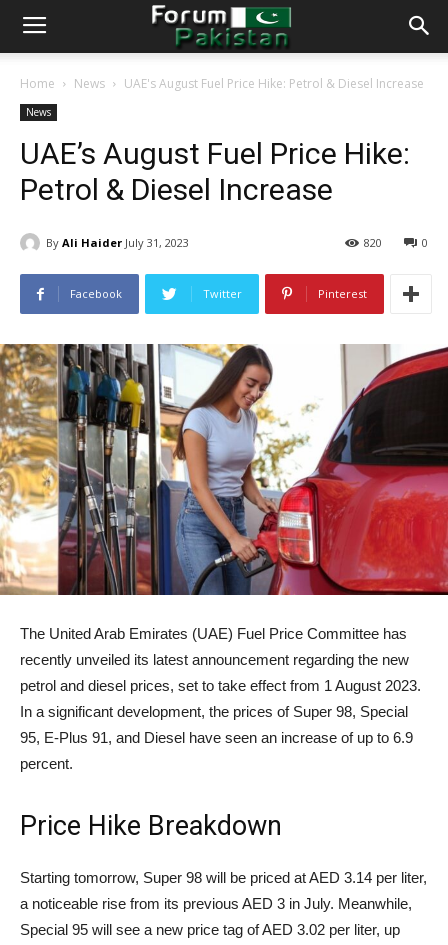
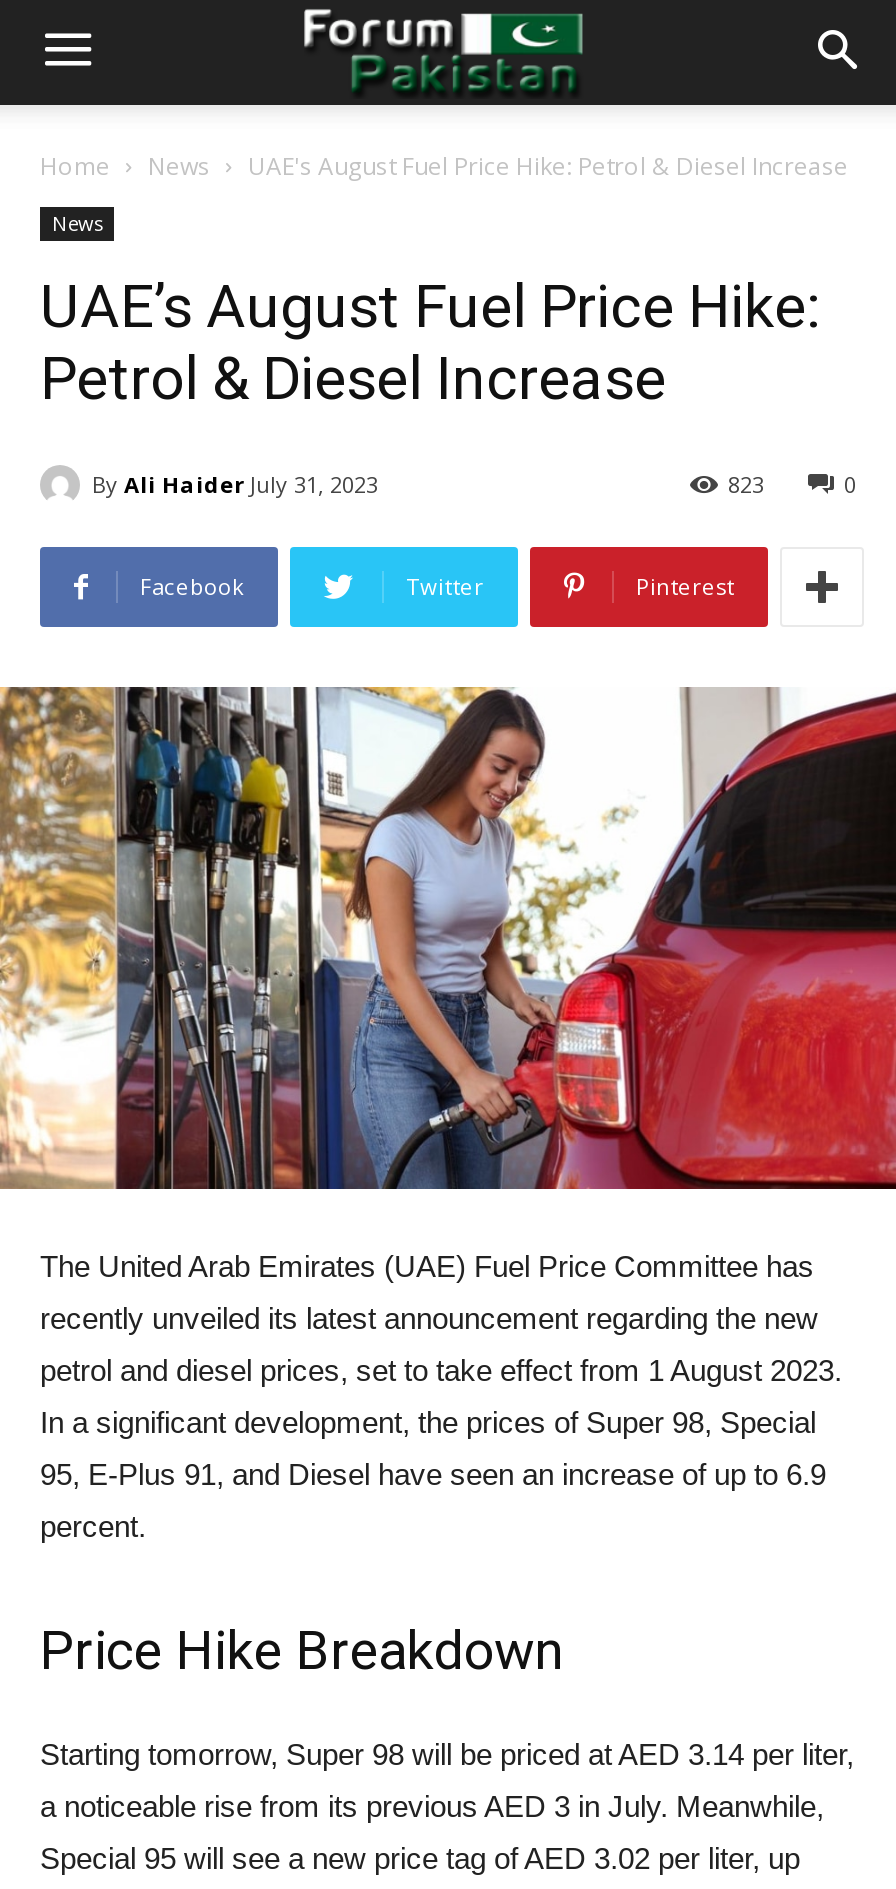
- 820
+ 823
